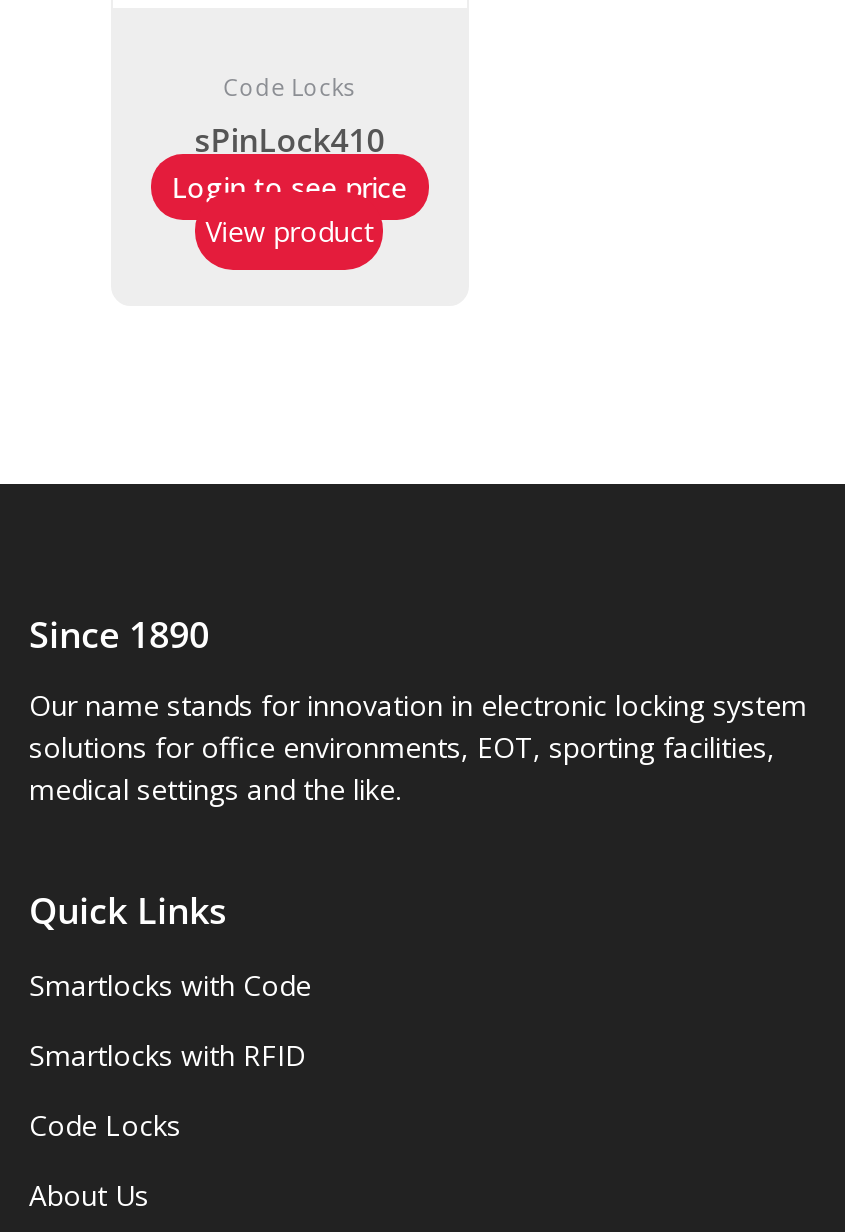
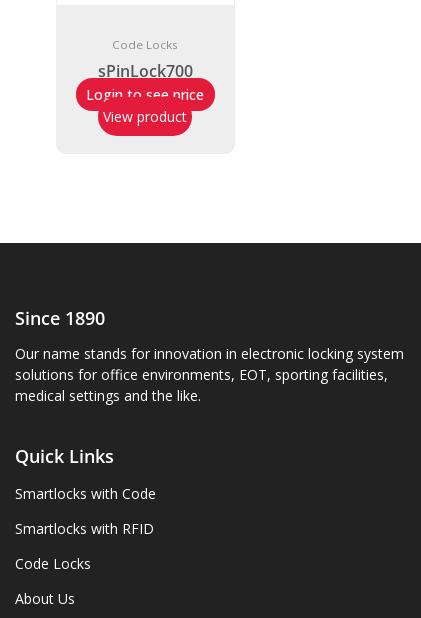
- sPinLock410
+ sPinLock700
